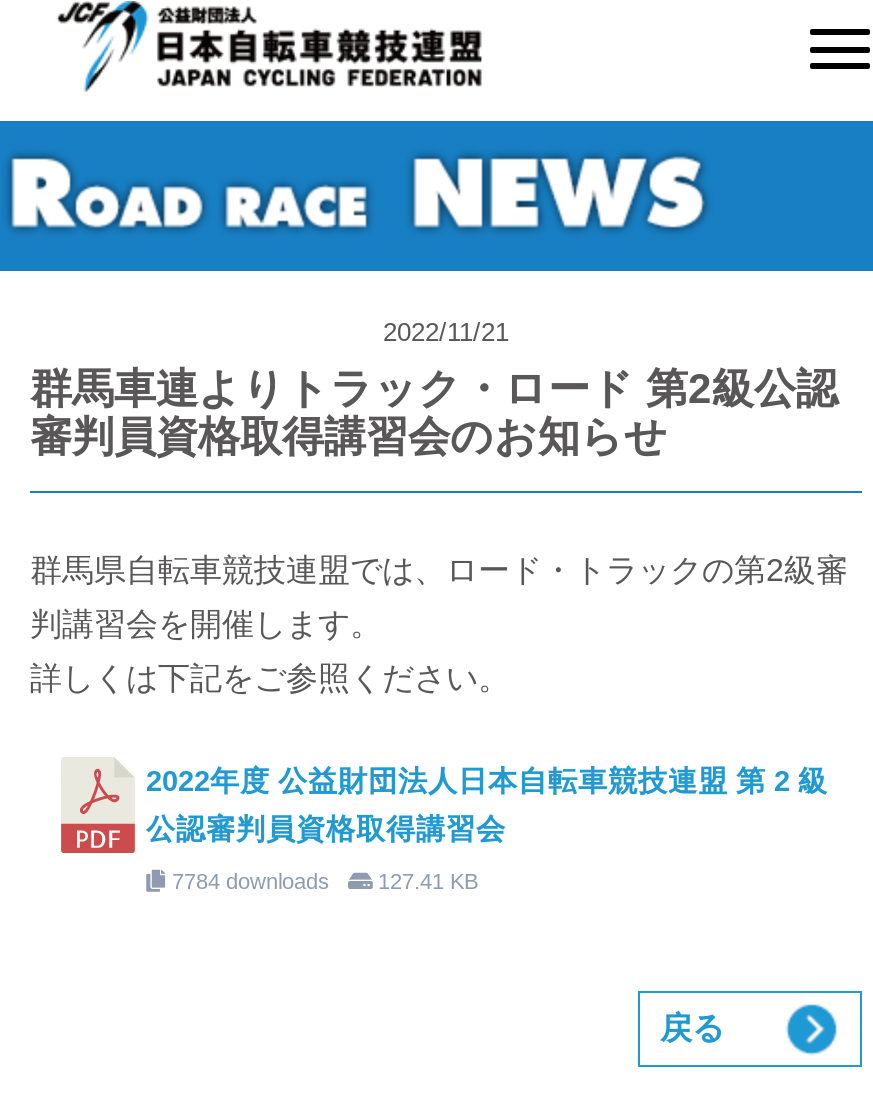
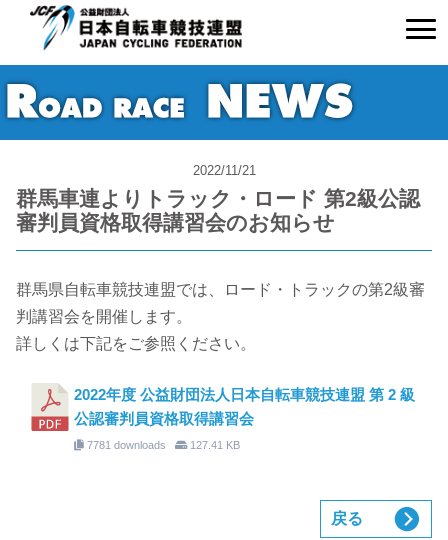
- 7784 downloads 127.41 KB
+ 7781 downloads 127.41 KB
